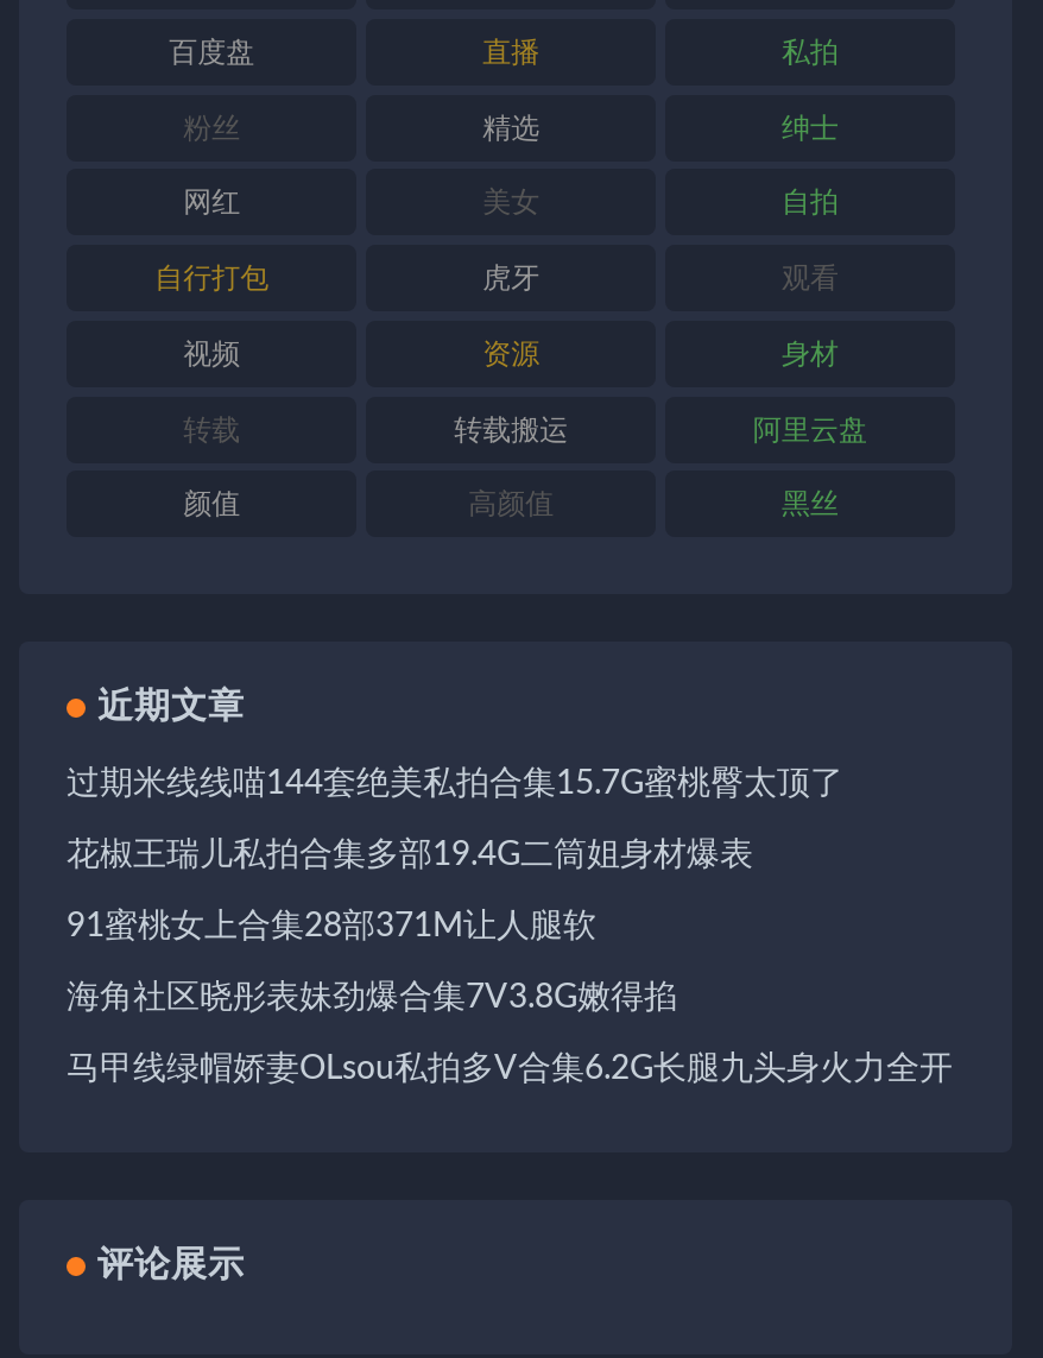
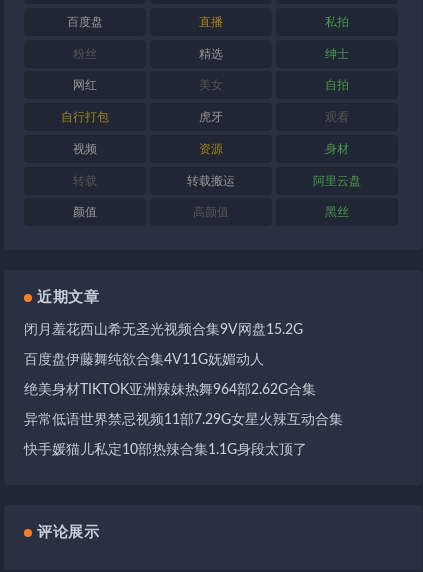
- 过期米线线喵144套绝美私拍合集15.7G蜜桃臀太顶了
+ 闭月羞花西山希无圣光视频合集9V网盘15.2G

- 花椒王瑞儿私拍合集多部19.4G二筒姐身材爆表
+ 百度盘伊藤舞纯欲合集4V11G妩媚动人

- 91蜜桃女上合集28部371M让人腿软
+ 绝美身材TIKTOK亚洲辣妹热舞964部2.62G合集

- 海角社区晓彤表妹劲爆合集7V3.8G嫩得掐
+ 异常低语世界禁忌视频11部7.29G女星火辣互动合集

- 马甲线绿帽娇妻OLsou私拍多V合集6.2G长腿九头身火力全开
+ 快手媛猫儿私定10部热辣合集1.1G身段太顶了
